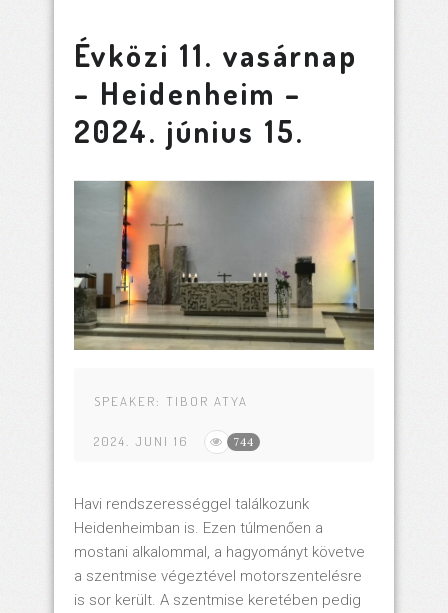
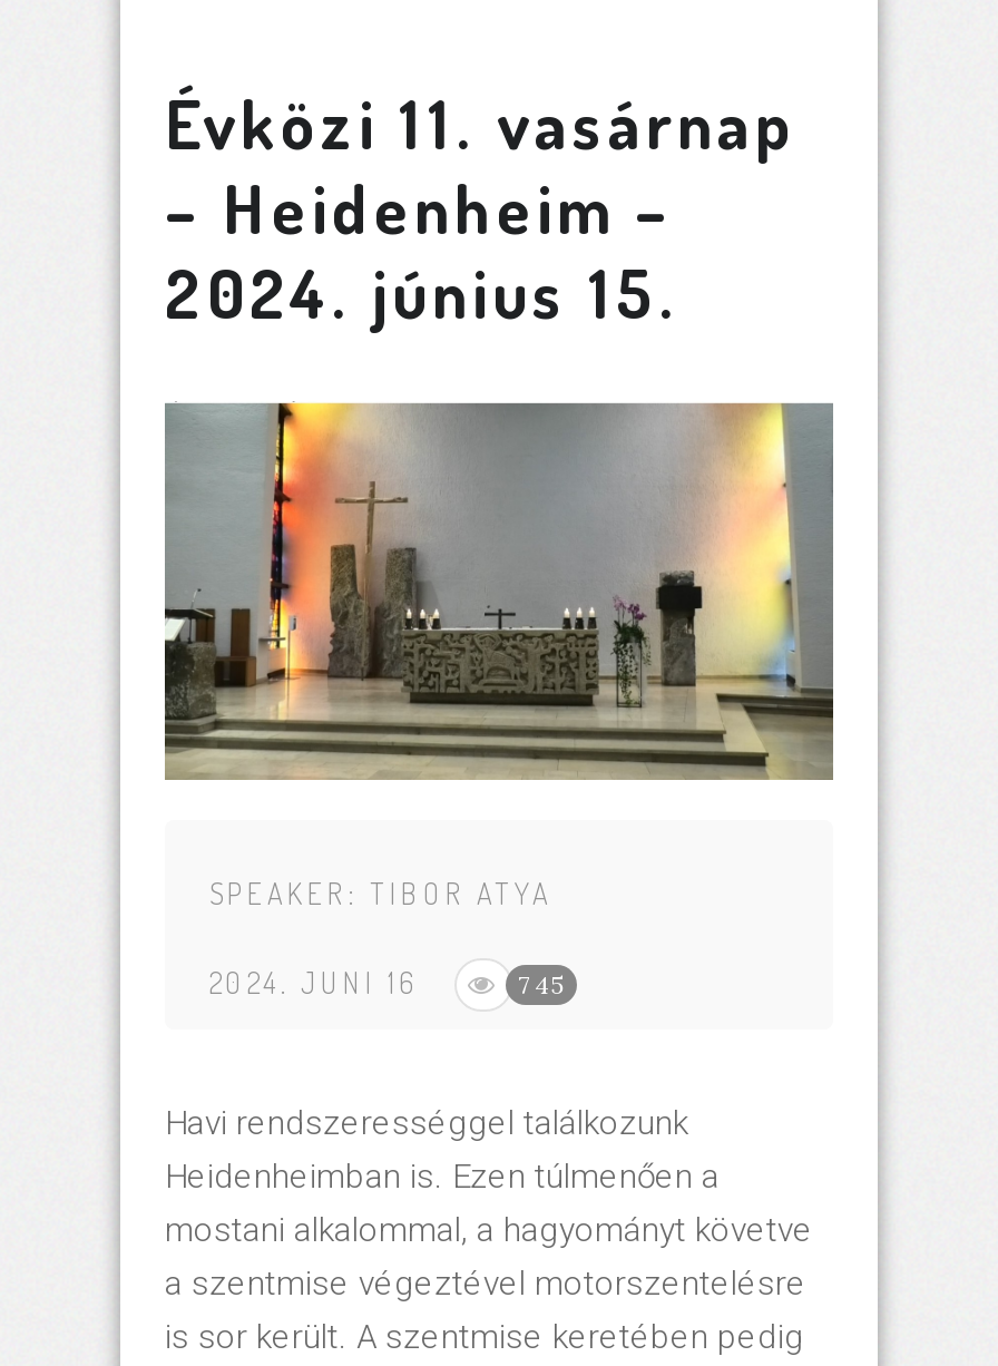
- 744
+ 745
